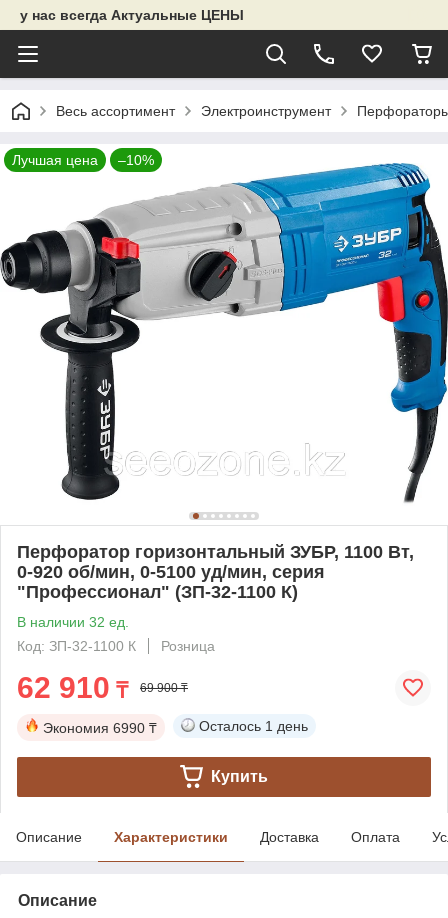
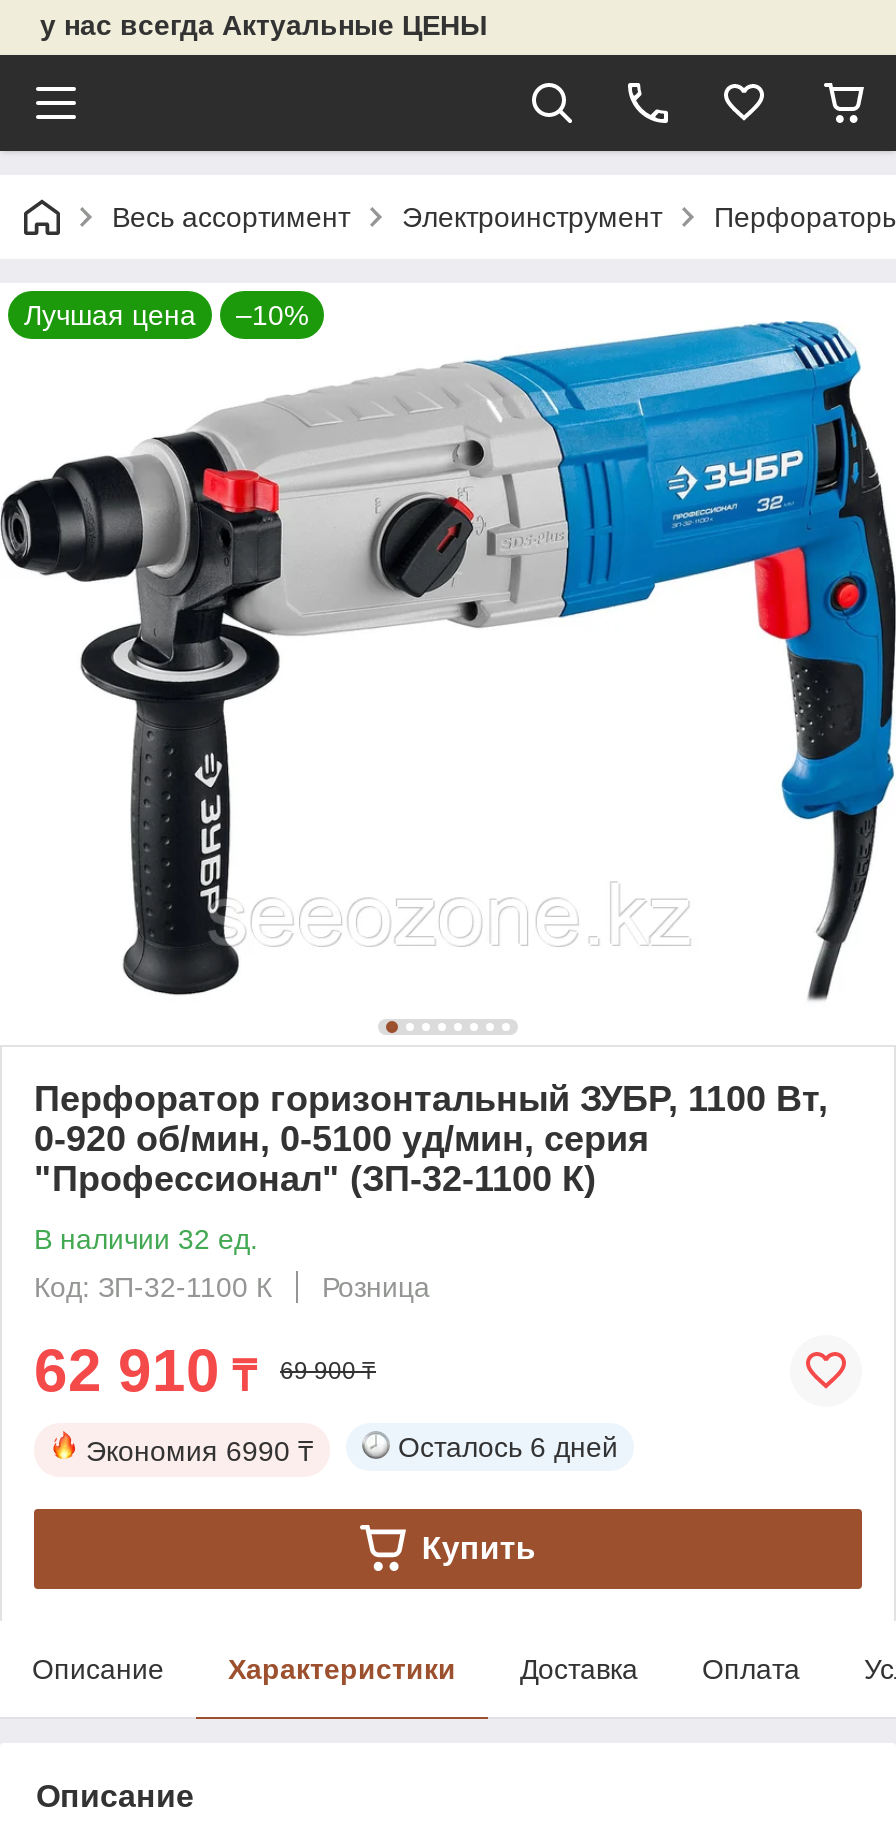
- Осталось 1 день
+ Осталось 6 дней
